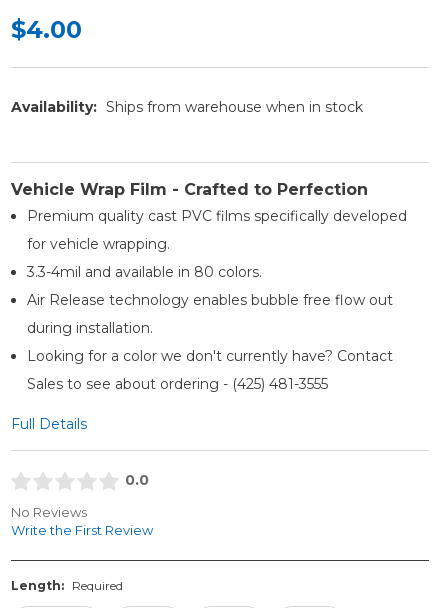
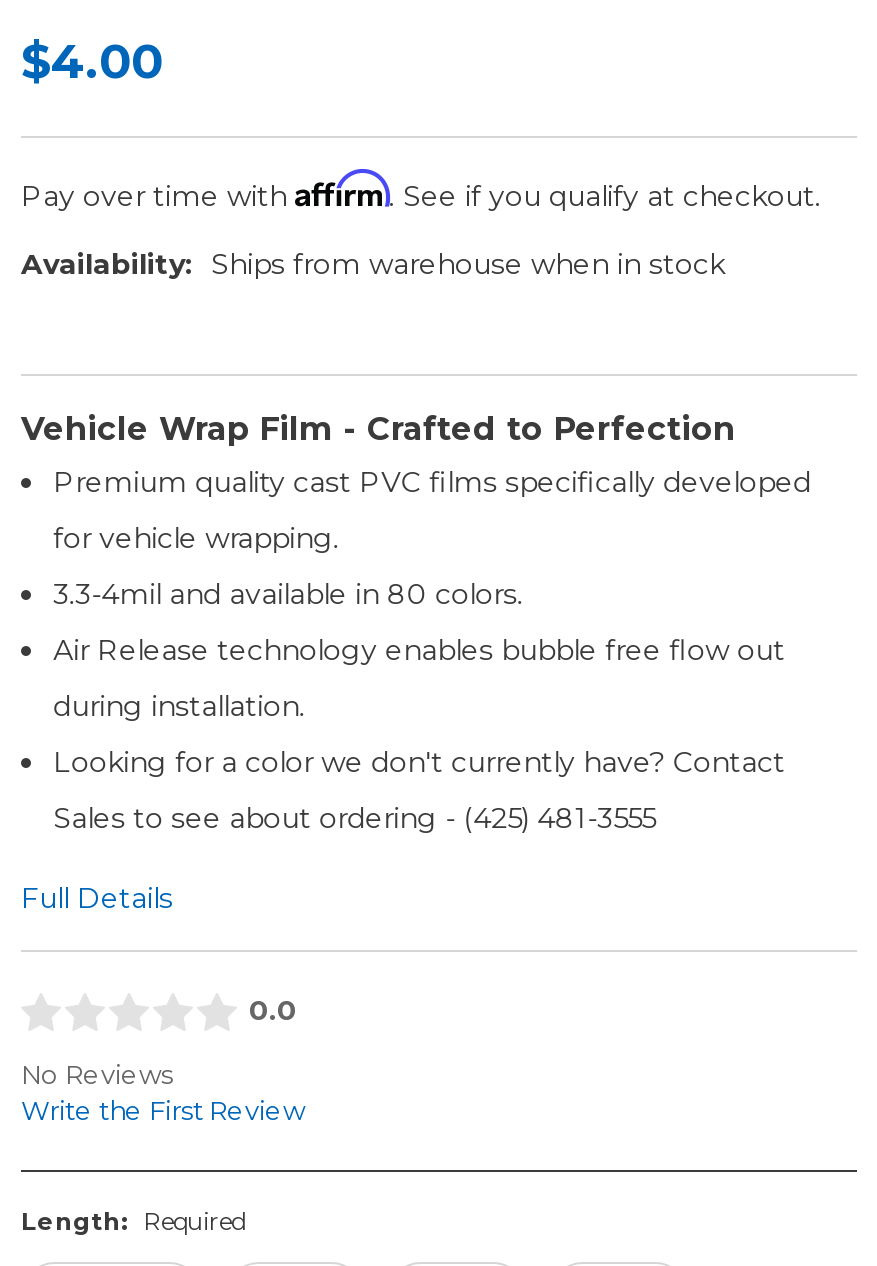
+ Pay over time with Affirm. See if you qualify at checkout.
